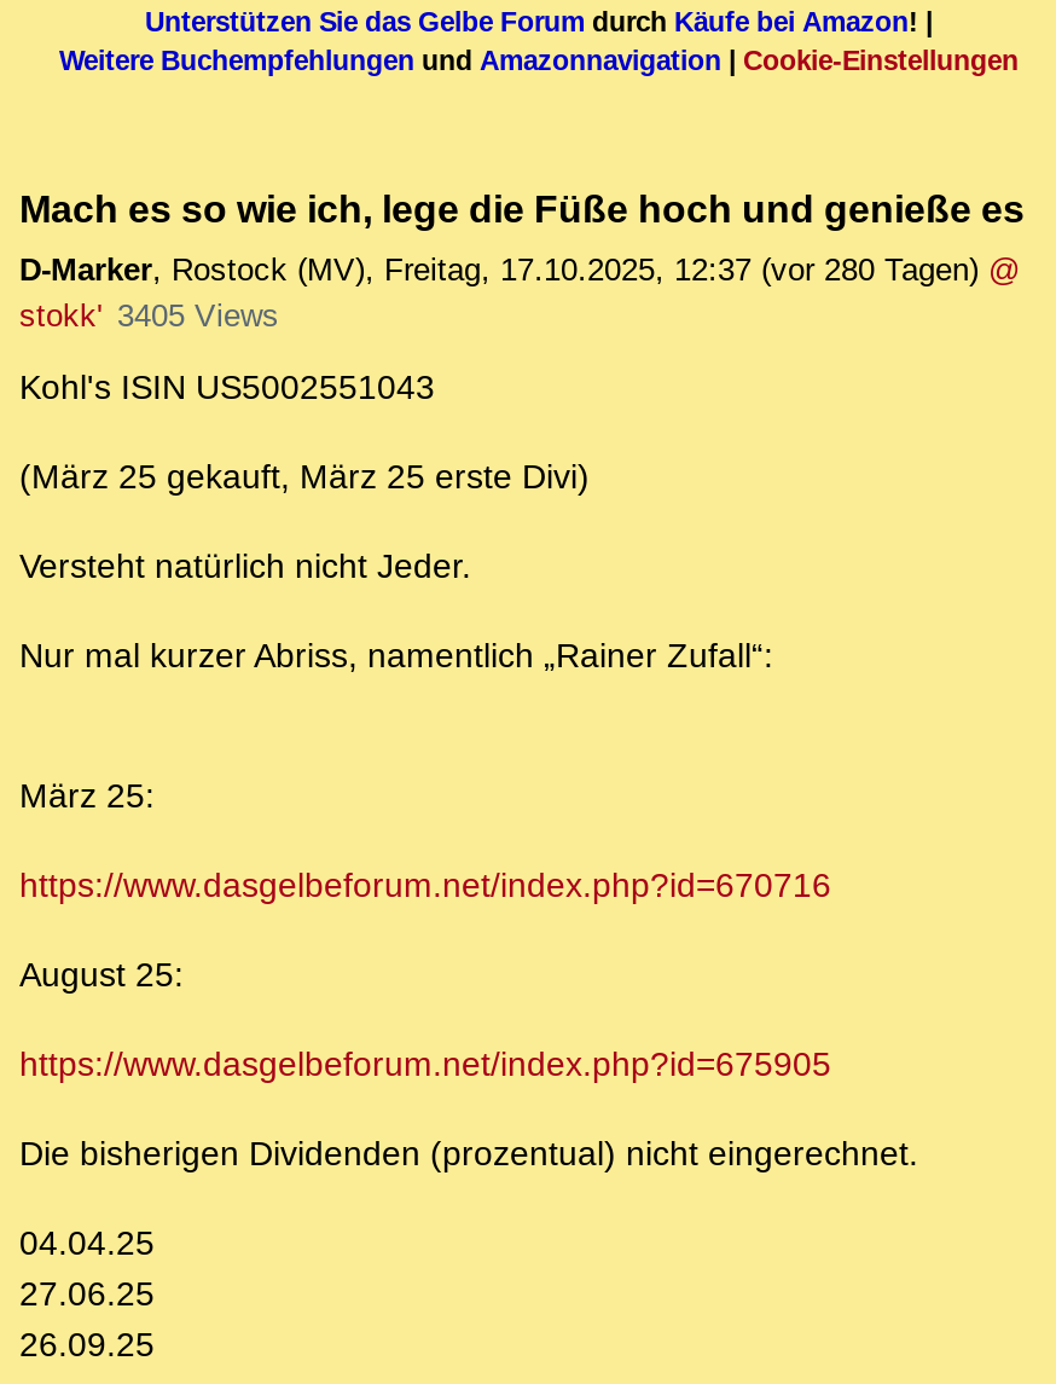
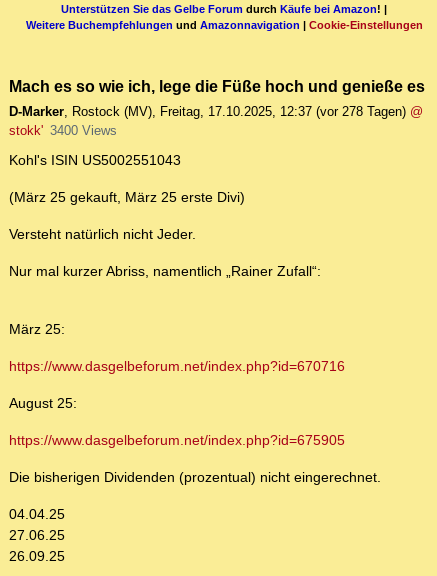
- D-Marker, Rostock (MV), Freitag, 17.10.2025, 12:37 (vor 280 Tagen) @
+ D-Marker, Rostock (MV), Freitag, 17.10.2025, 12:37 (vor 278 Tagen) @

- stokk' 3405 Views
+ stokk' 3400 Views
